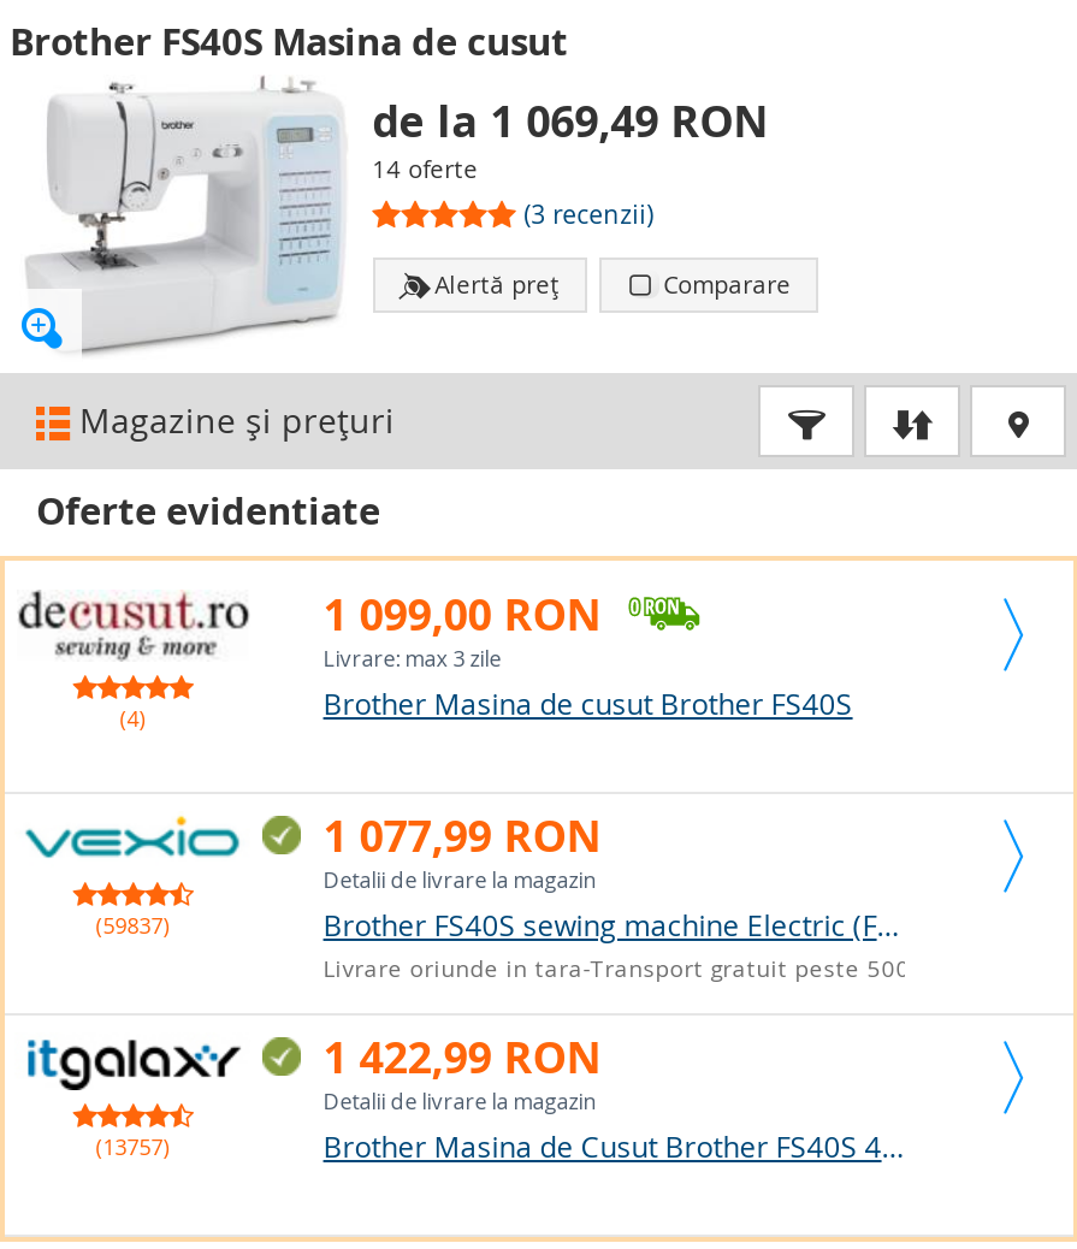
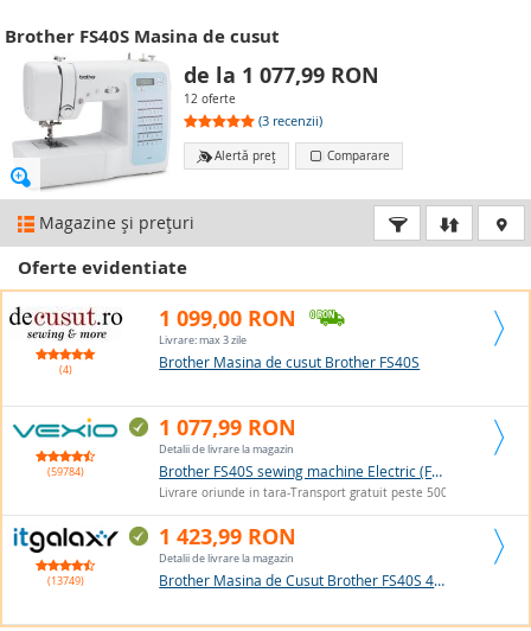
- de la 1 069,49 RON
+ de la 1 077,99 RON

- 14 oferte
+ 12 oferte

- (59837)
+ (59784)

- 1 422,99 RON
+ 1 423,99 RON

- (13757)
+ (13749)
